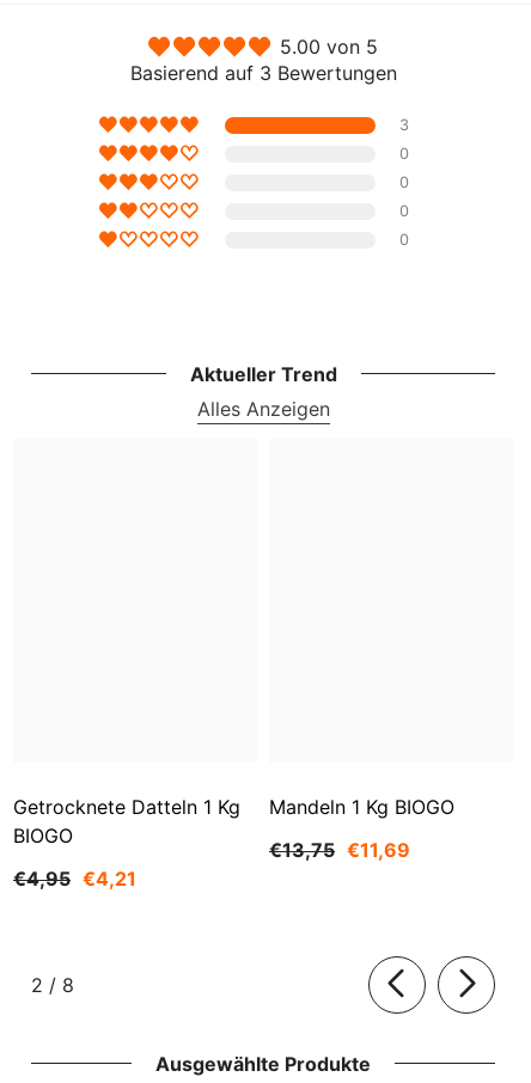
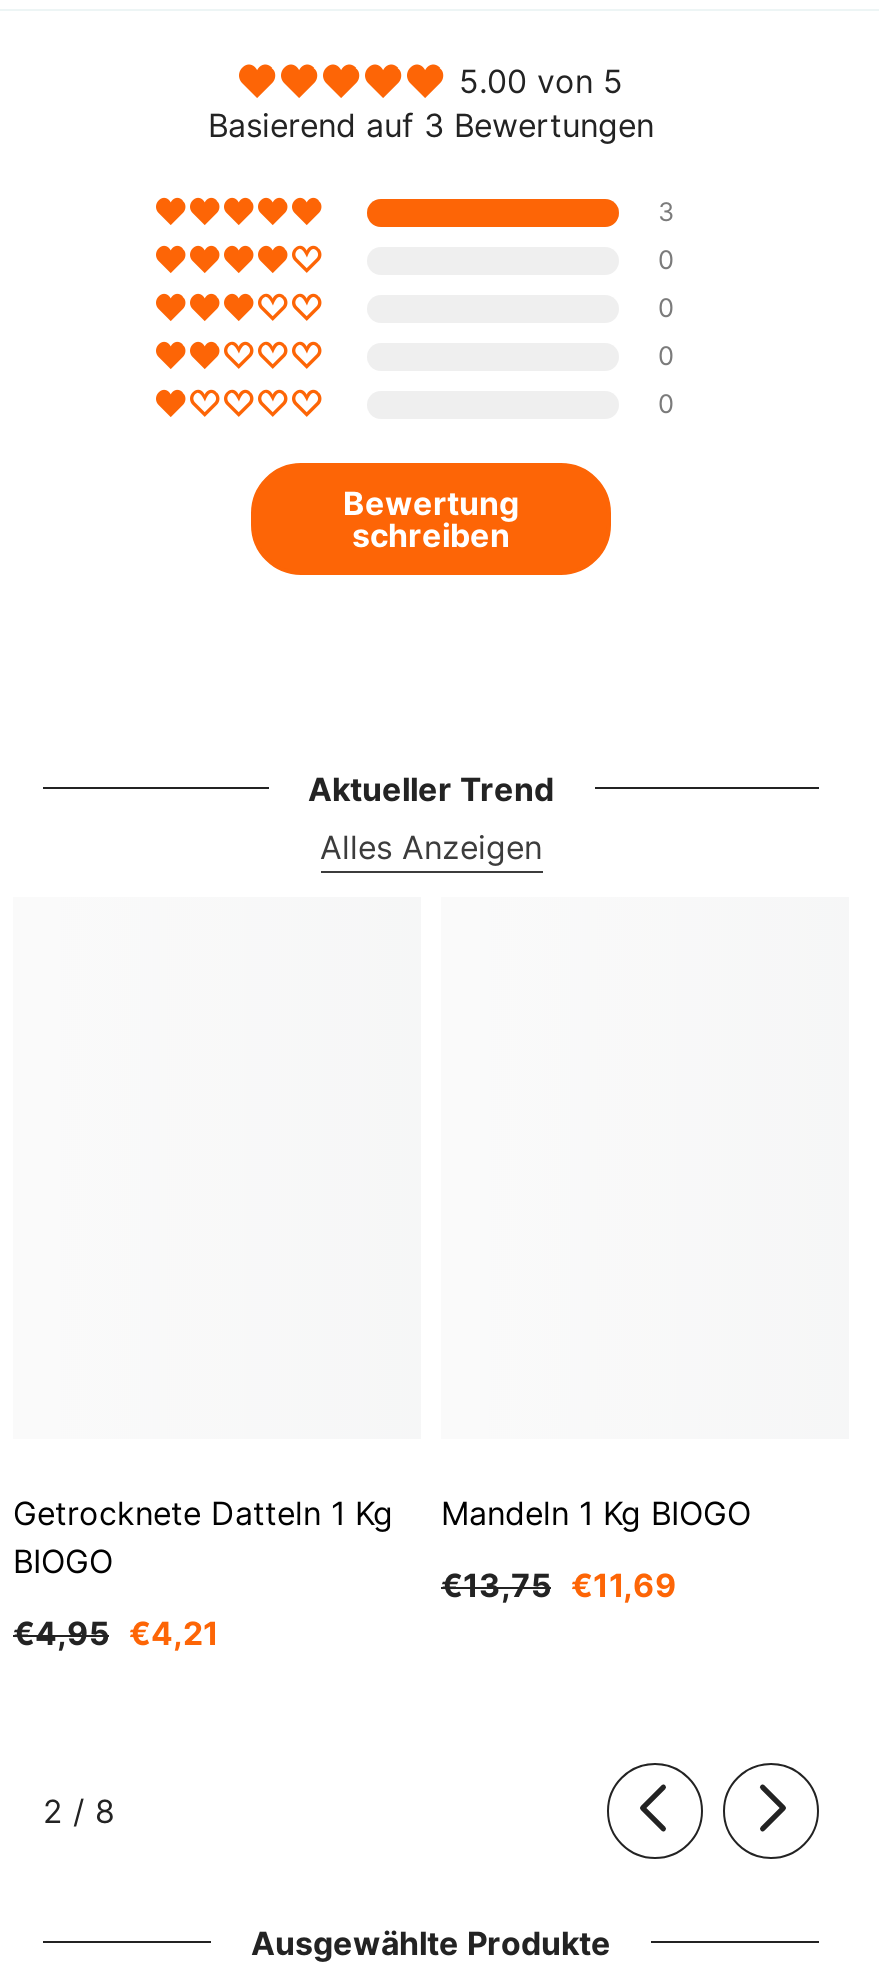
+ Bewertung
+ schreiben
